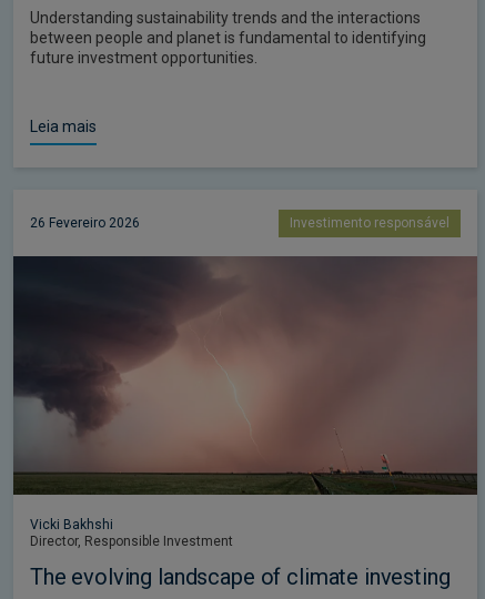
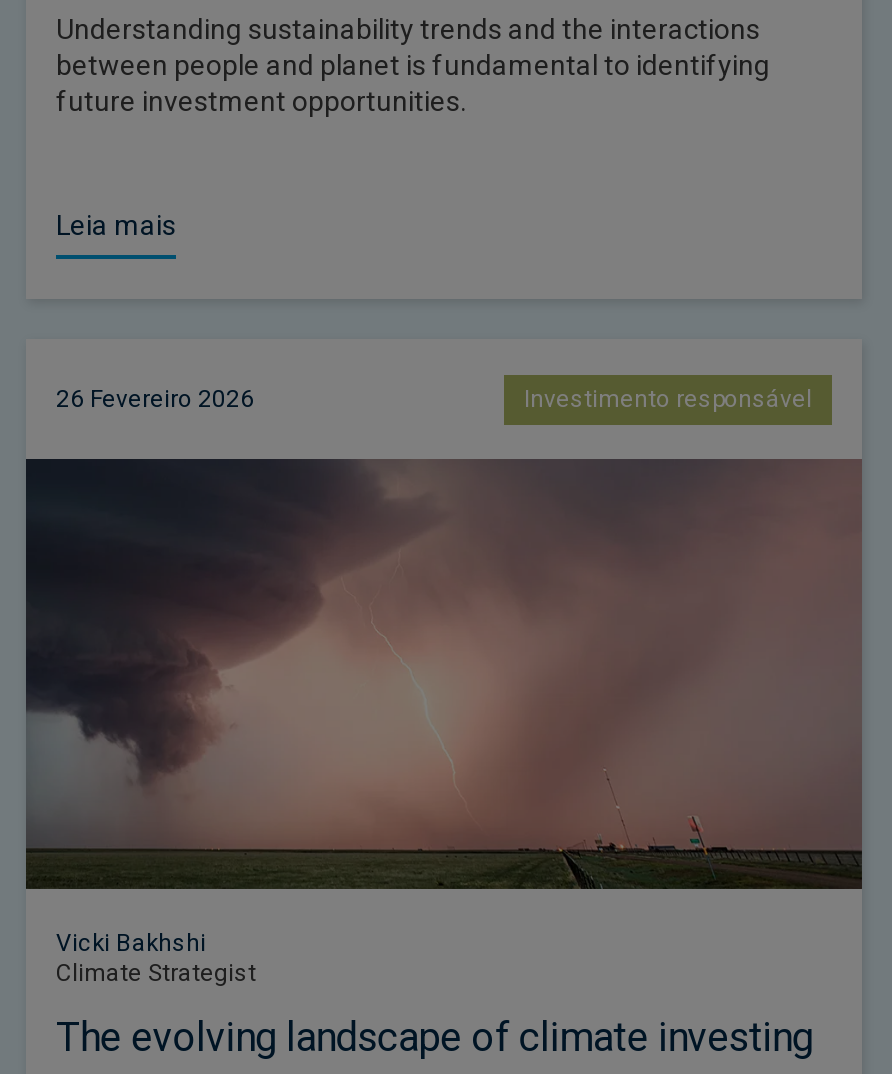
- Director, Responsible Investment
+ Climate Strategist
